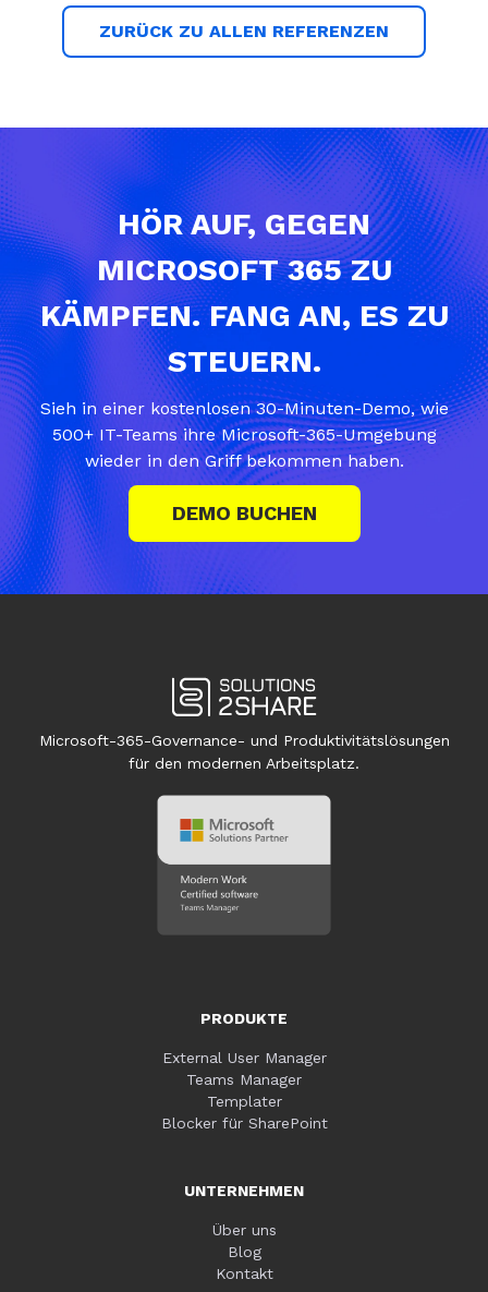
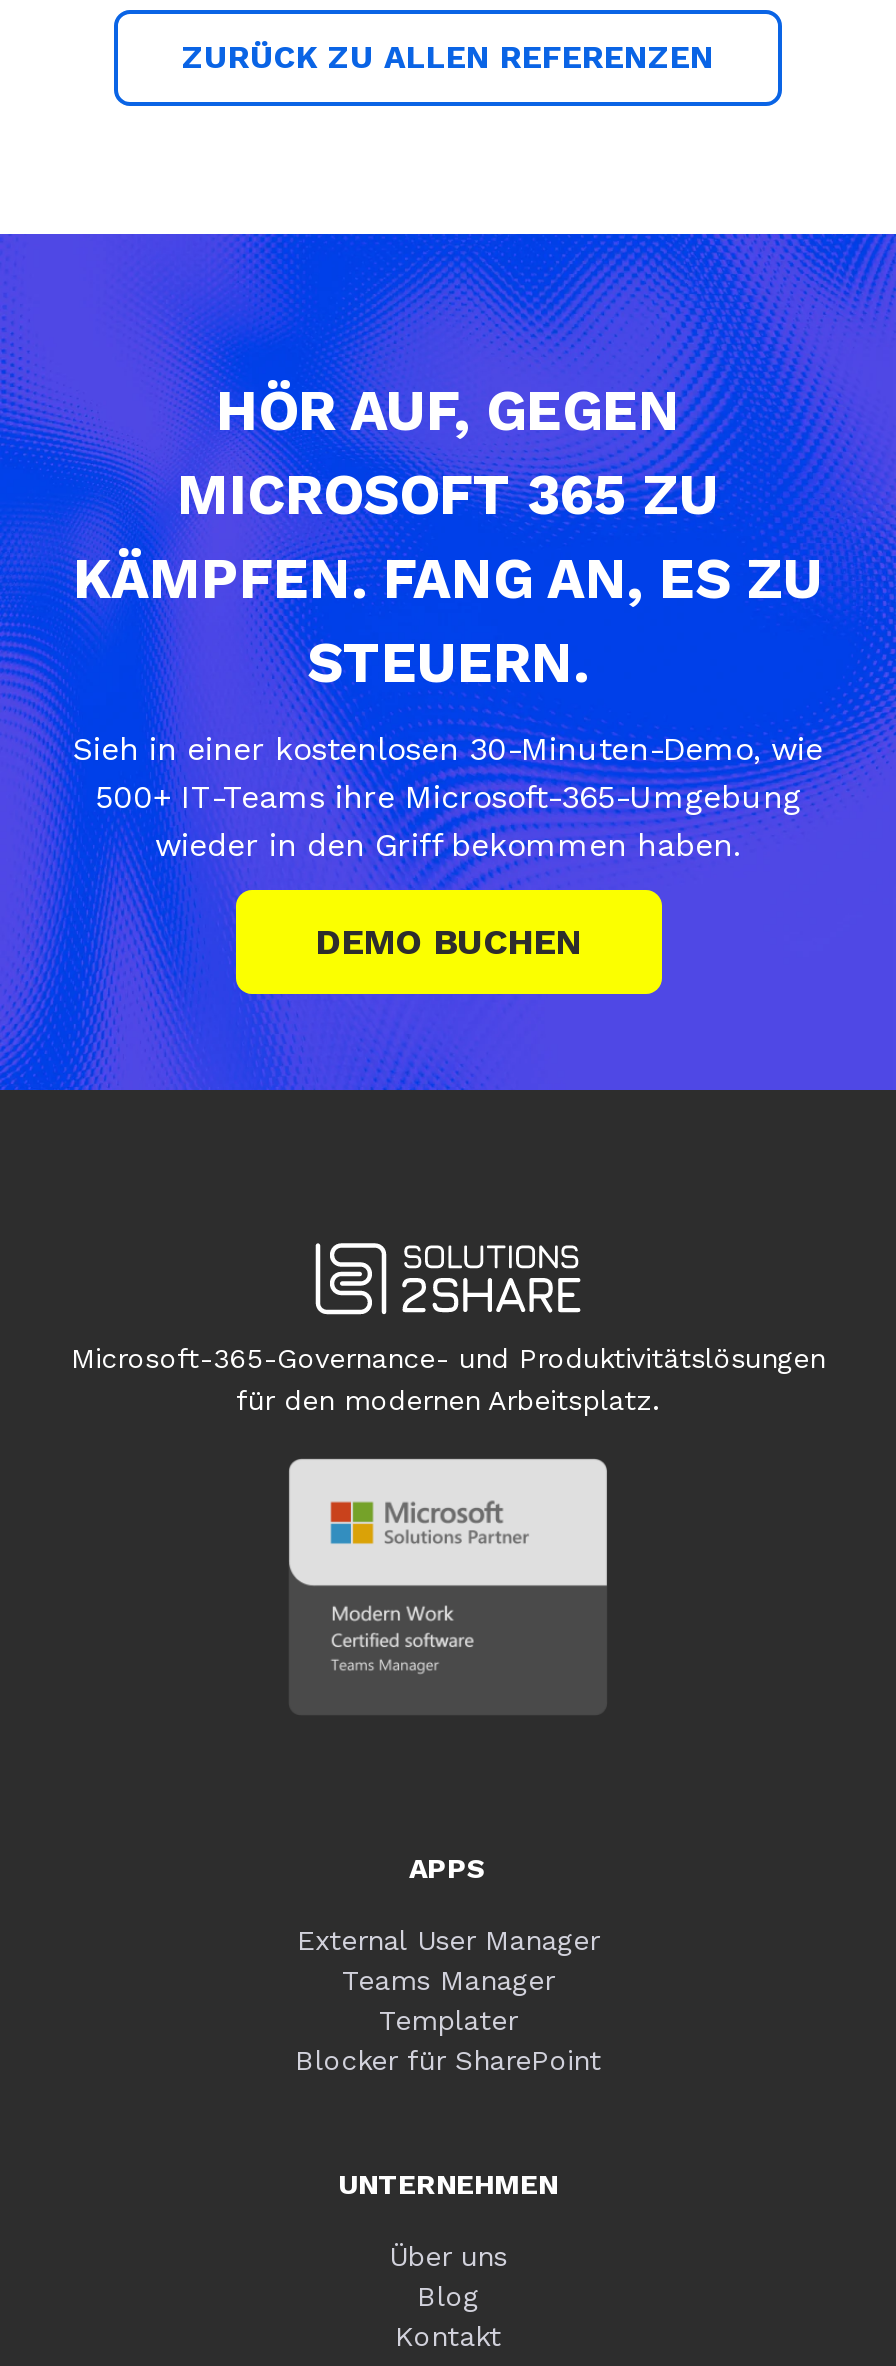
- PRODUKTE
+ APPS
